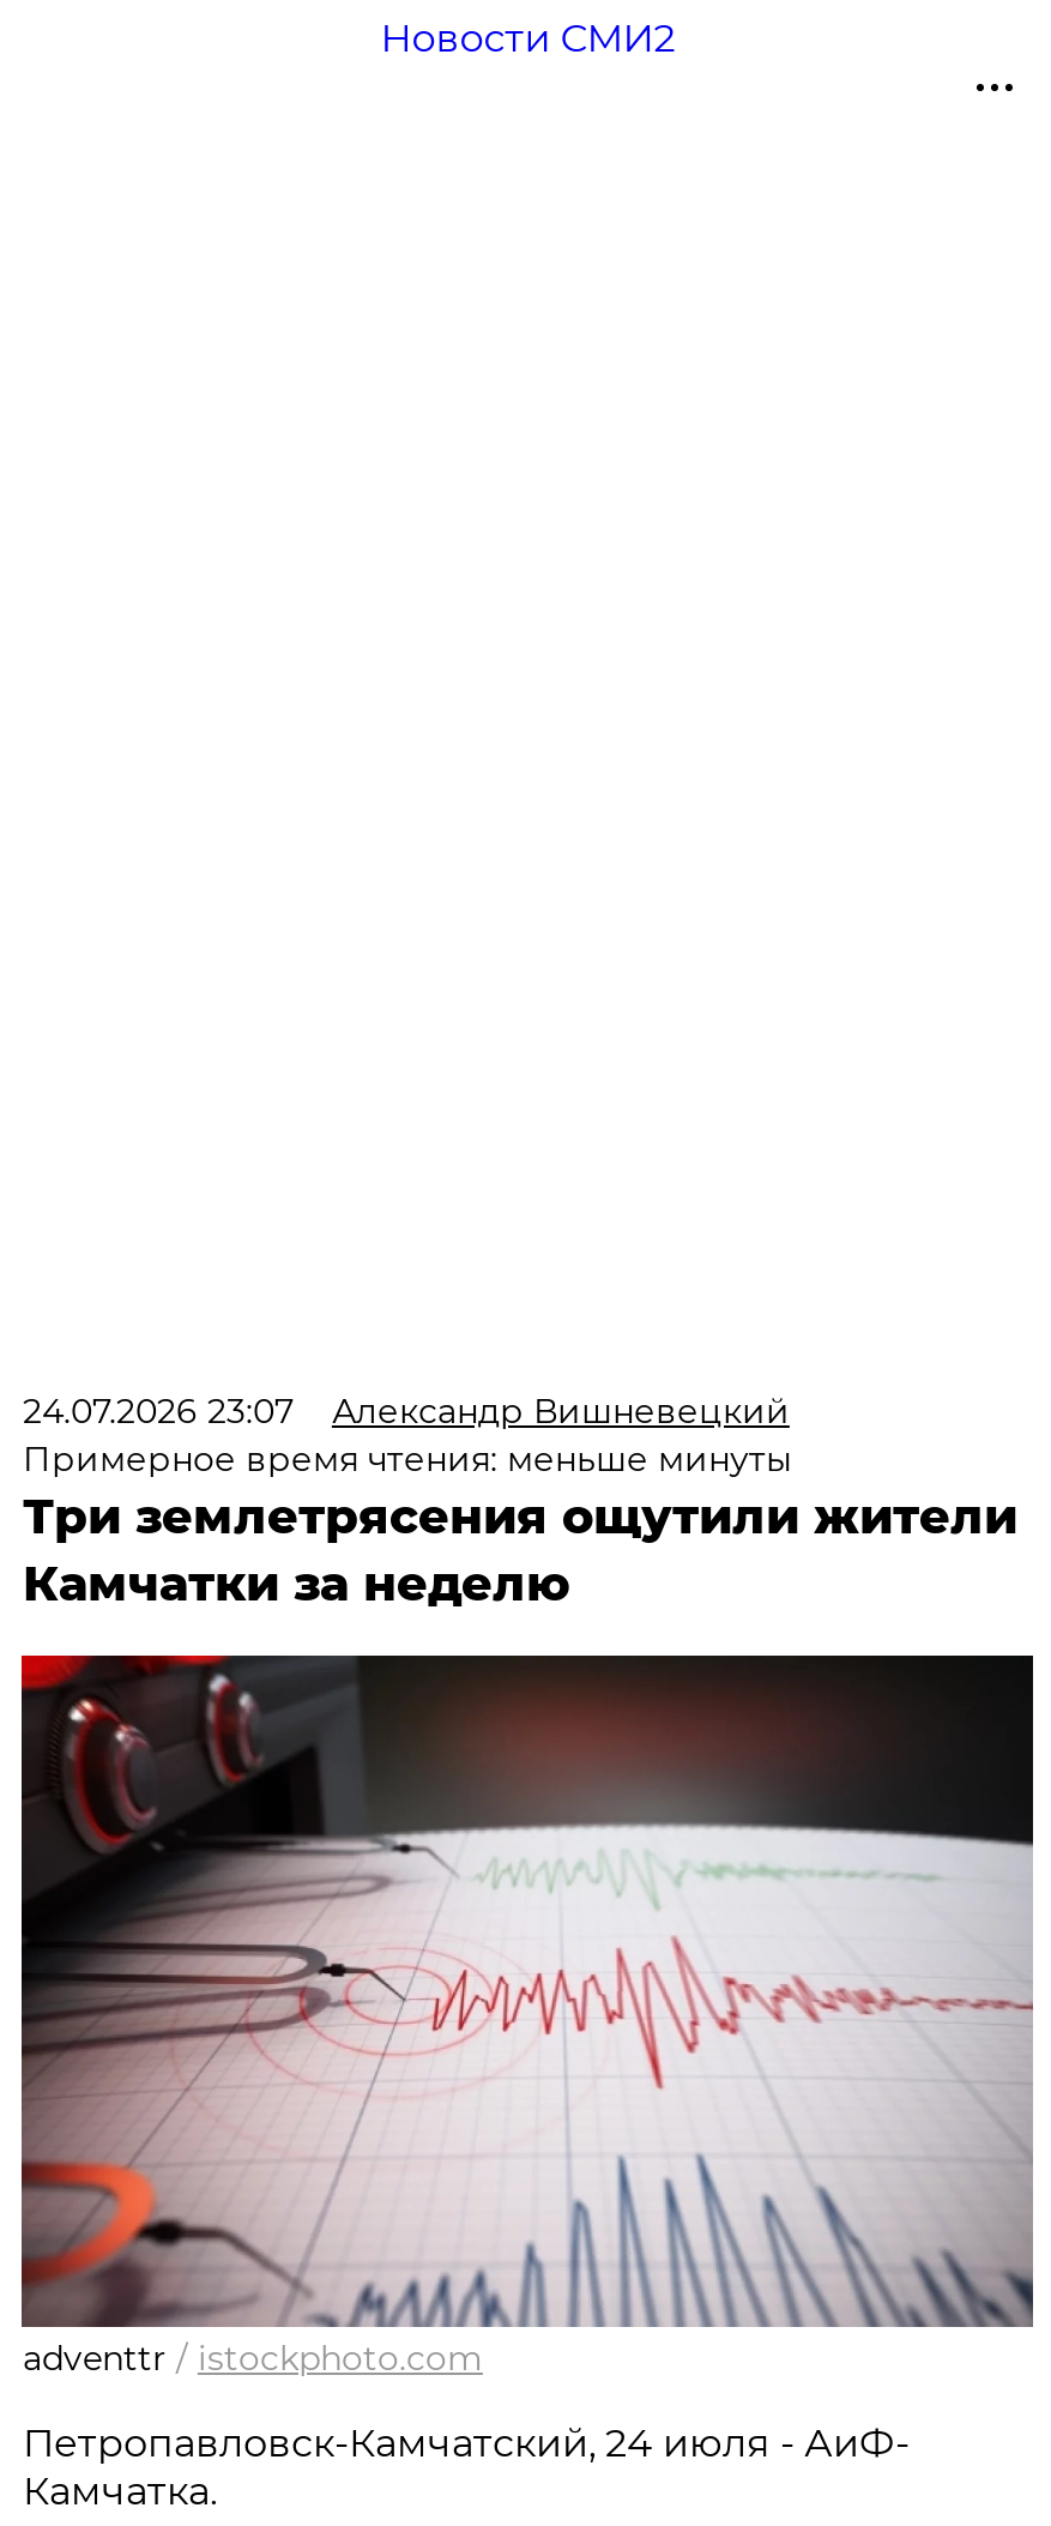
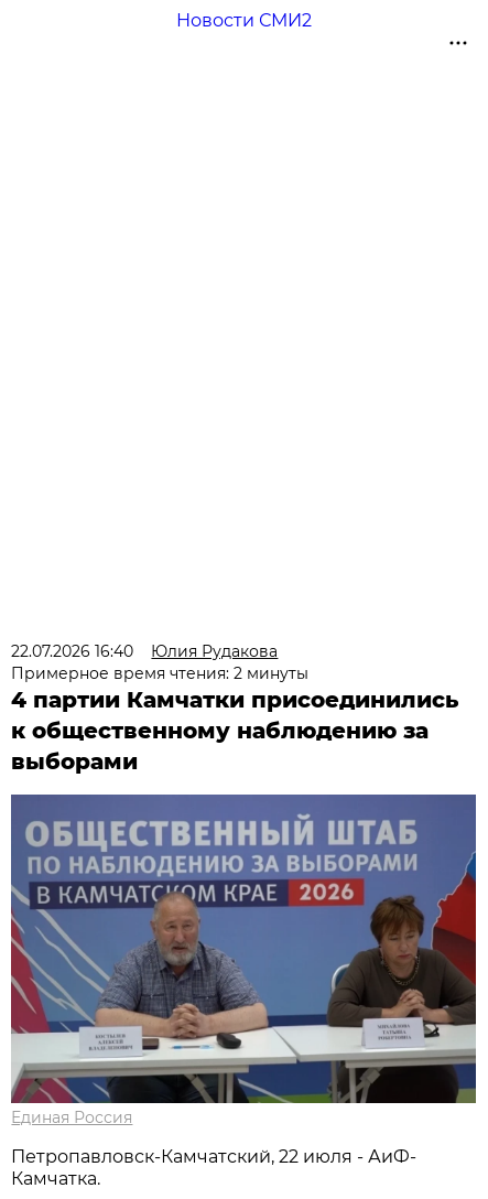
- 24.07.2026 23:07
- Александр Вишневецкий
- Примерное время чтения: меньше минуты
- Три землетрясения ощутили жители
- Камчатки за неделю
+ 22.07.2026 16:40
+ Юлия Рудакова
+ Примерное время чтения: 2 минуты
+ 4 партии Камчатки присоединились
+ к общественному наблюдению за
+ выборами

- [image]
- adventtr / istockphoto.com
+ [image]
+ Единая Россия

- Петропавловск-Камчатский, 24 июля - АиФ-
+ Петропавловск-Камчатский, 22 июля - АиФ-
